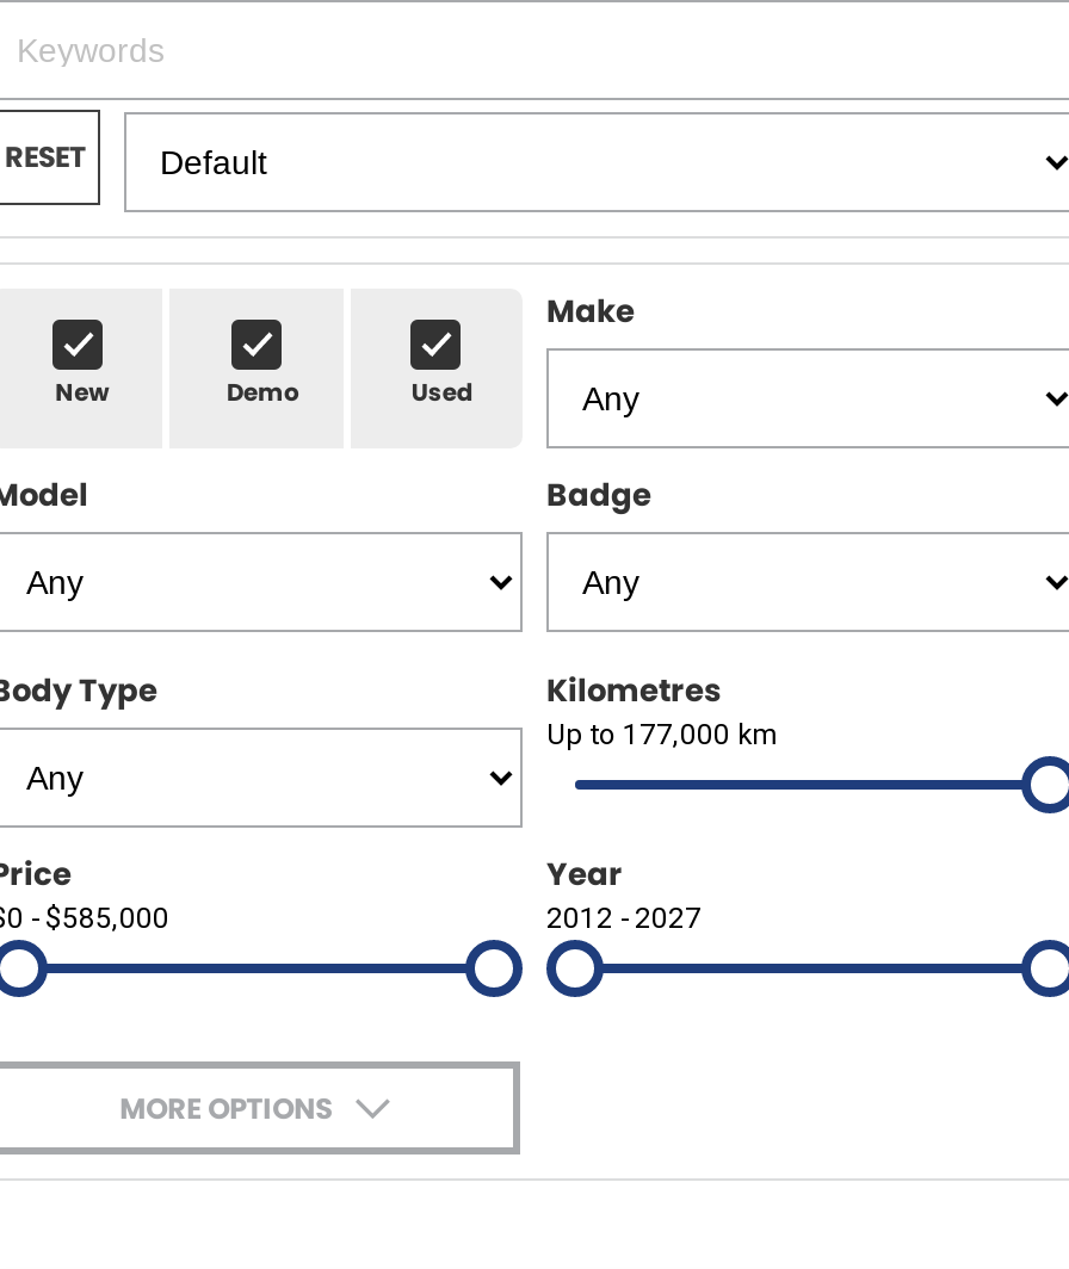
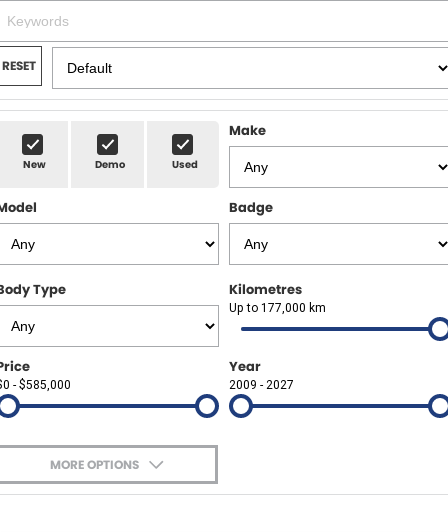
- 2012 - 2027
+ 2009 - 2027
